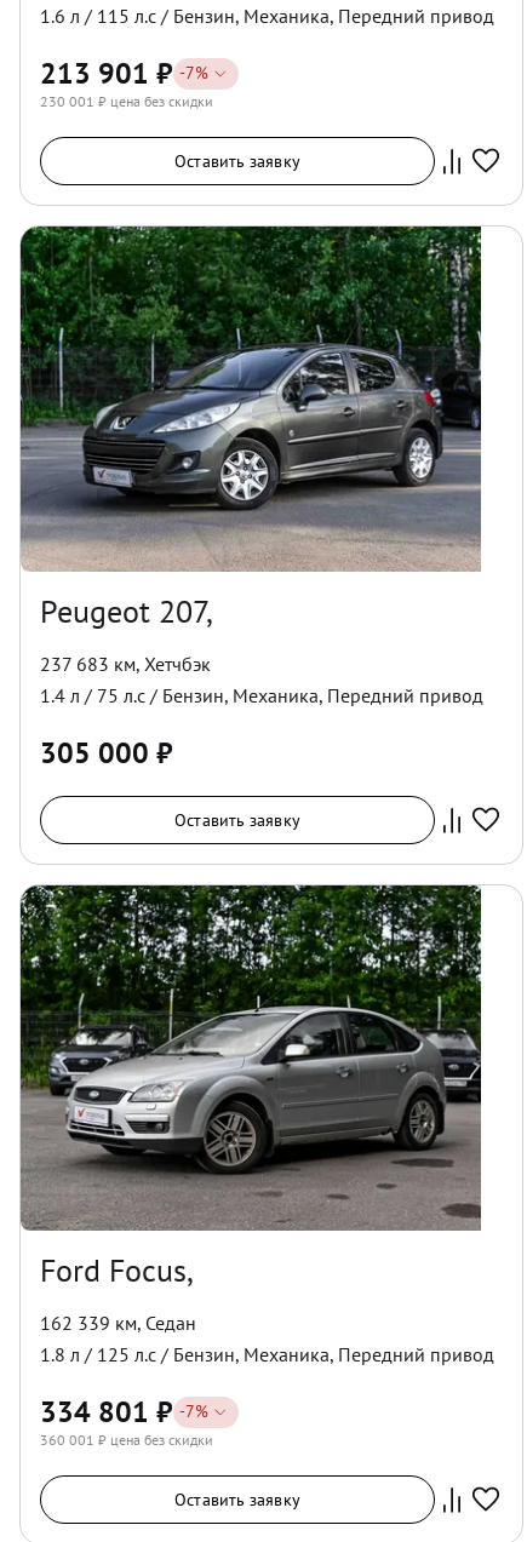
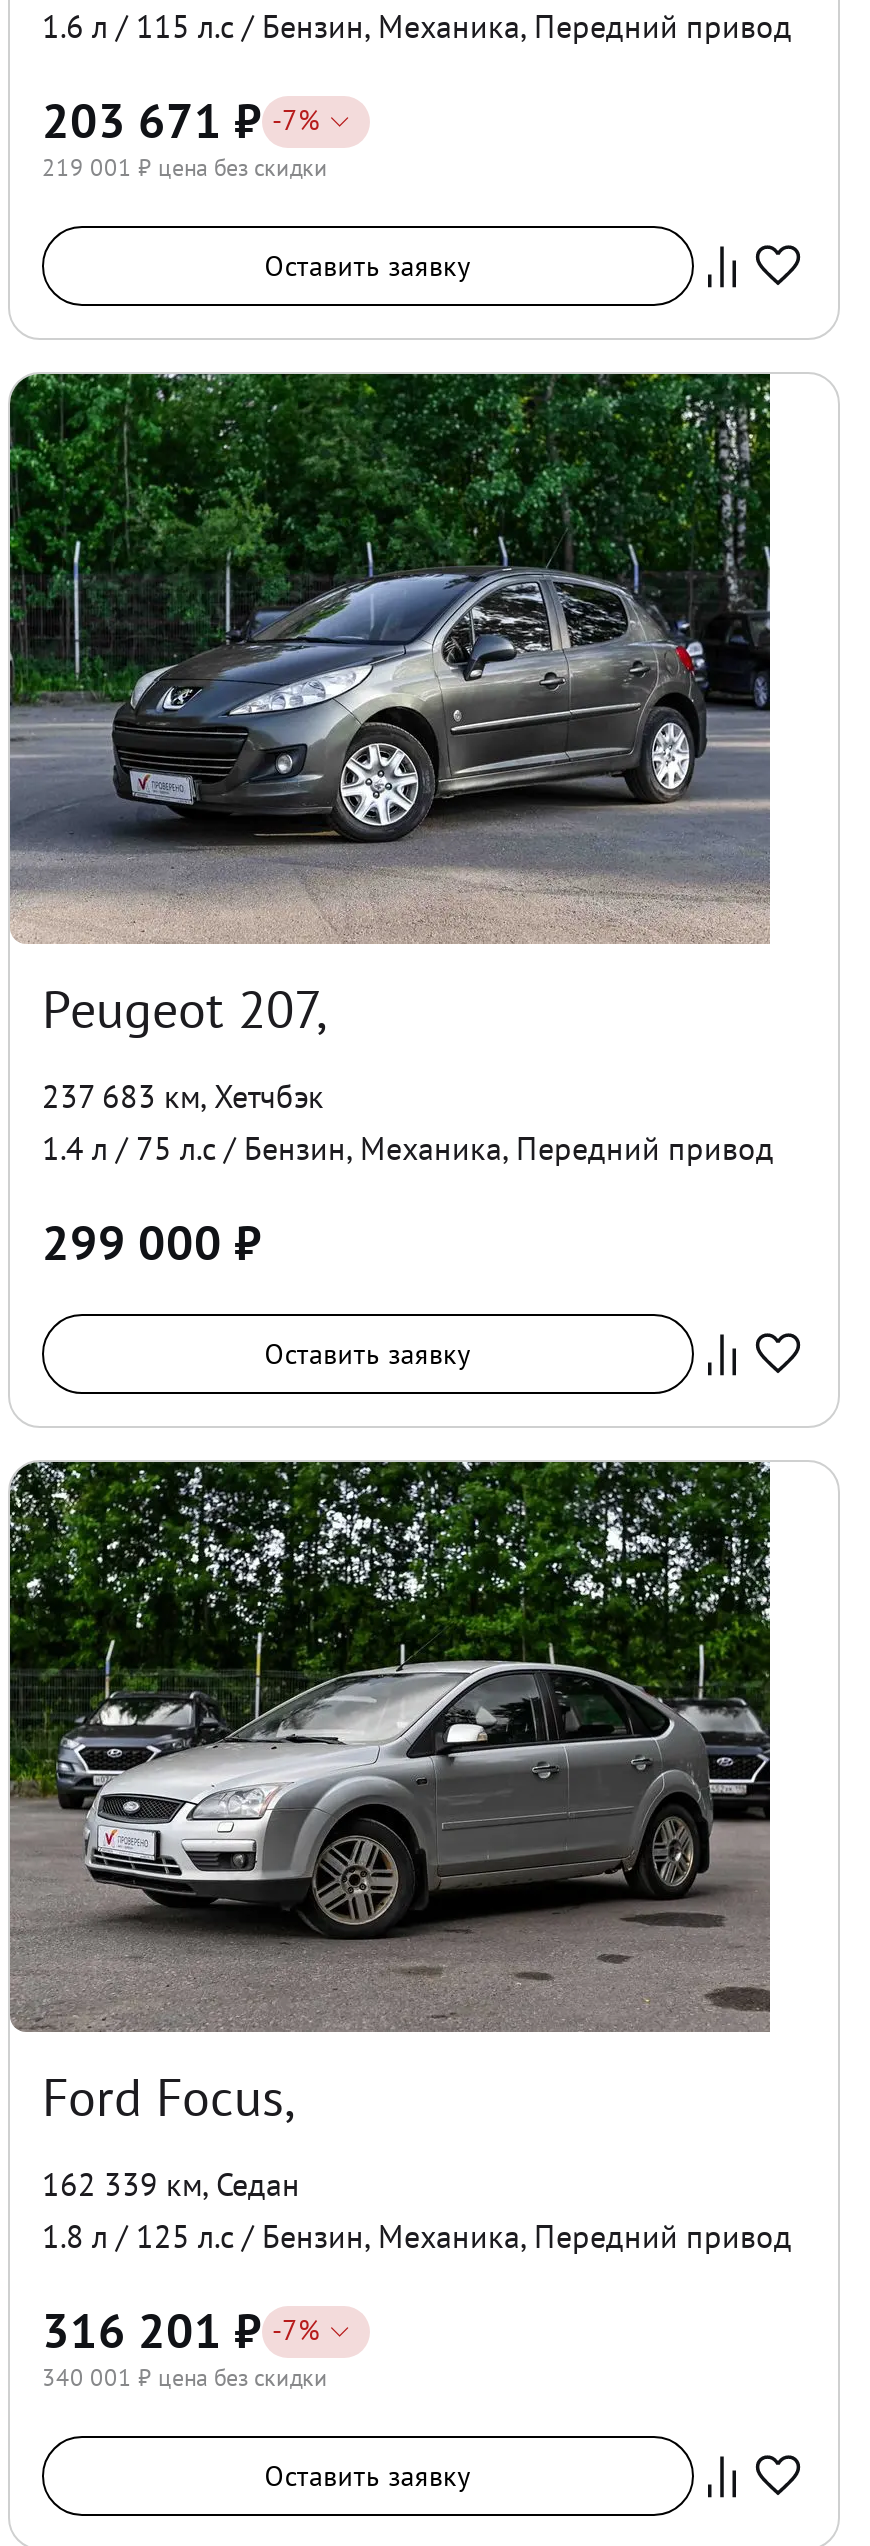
- 213 901 ₽ - 7%
+ 203 671 ₽ - 7%

- 230 001 ₽ цена без скидки
+ 219 001 ₽ цена без скидки

- 305 000 ₽
+ 299 000 ₽

- 334 801 ₽ - 7%
+ 316 201 ₽ - 7%

- 360 001 ₽ цена без скидки
+ 340 001 ₽ цена без скидки
